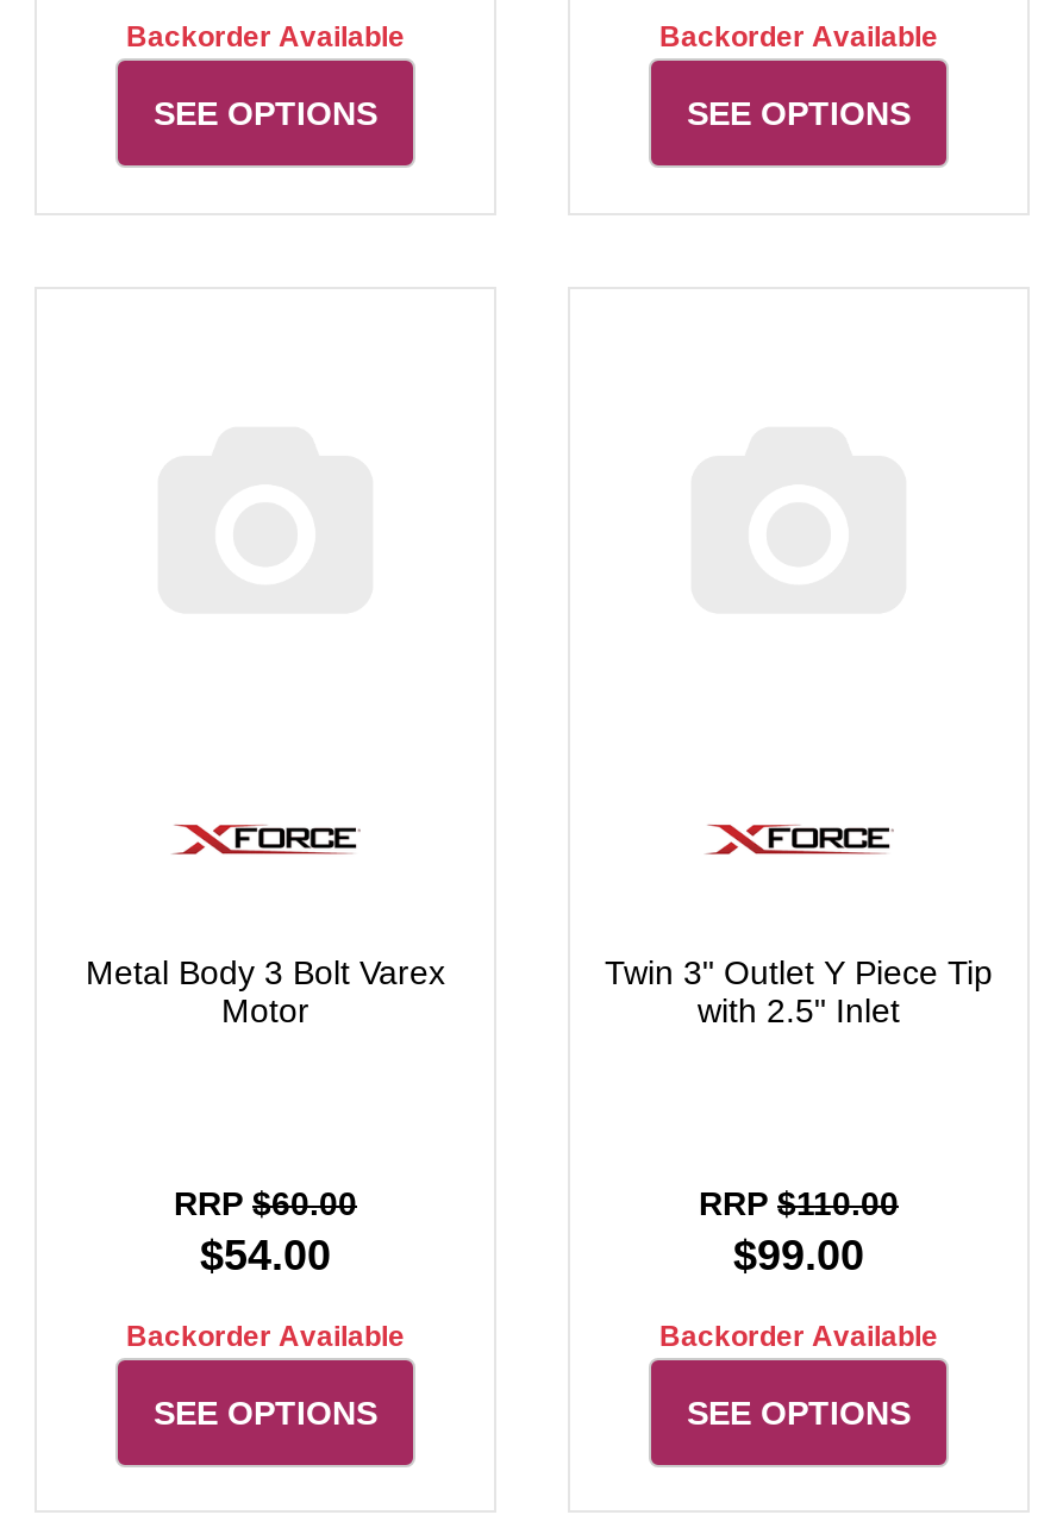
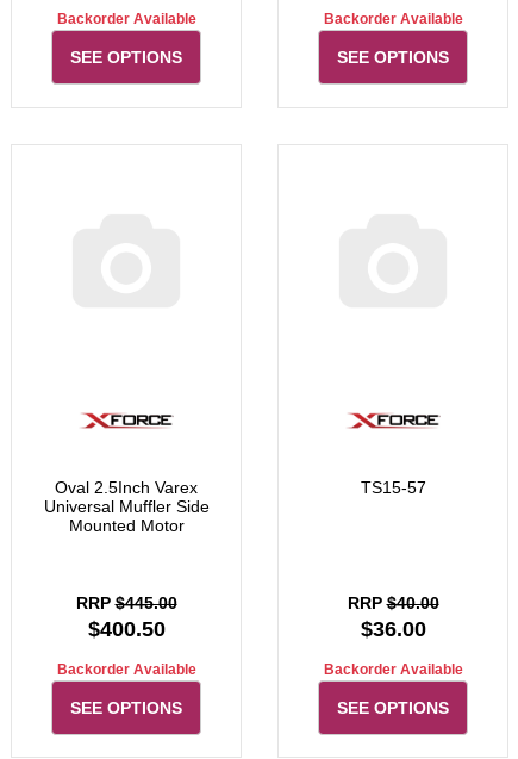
- Metal Body 3 Bolt Varex
- Motor
+ Oval 2.5Inch Varex
+ Universal Muffler Side
+ Mounted Motor

- Twin 3" Outlet Y Piece Tip
- with 2.5" Inlet
+ TS15-57

- RRP $60.00
- $54.00
+ RRP $445.00
+ $400.50

- RRP $110.00
- $99.00
+ RRP $40.00
+ $36.00
